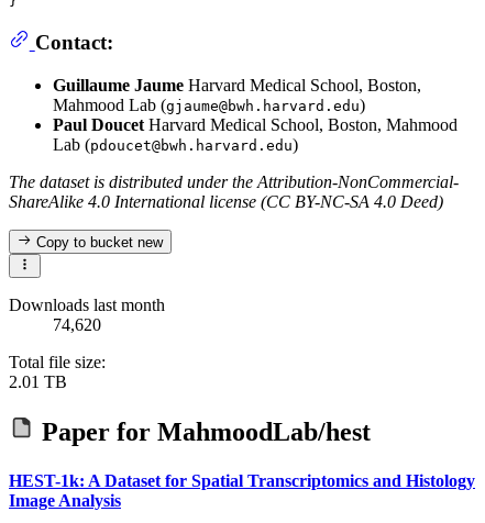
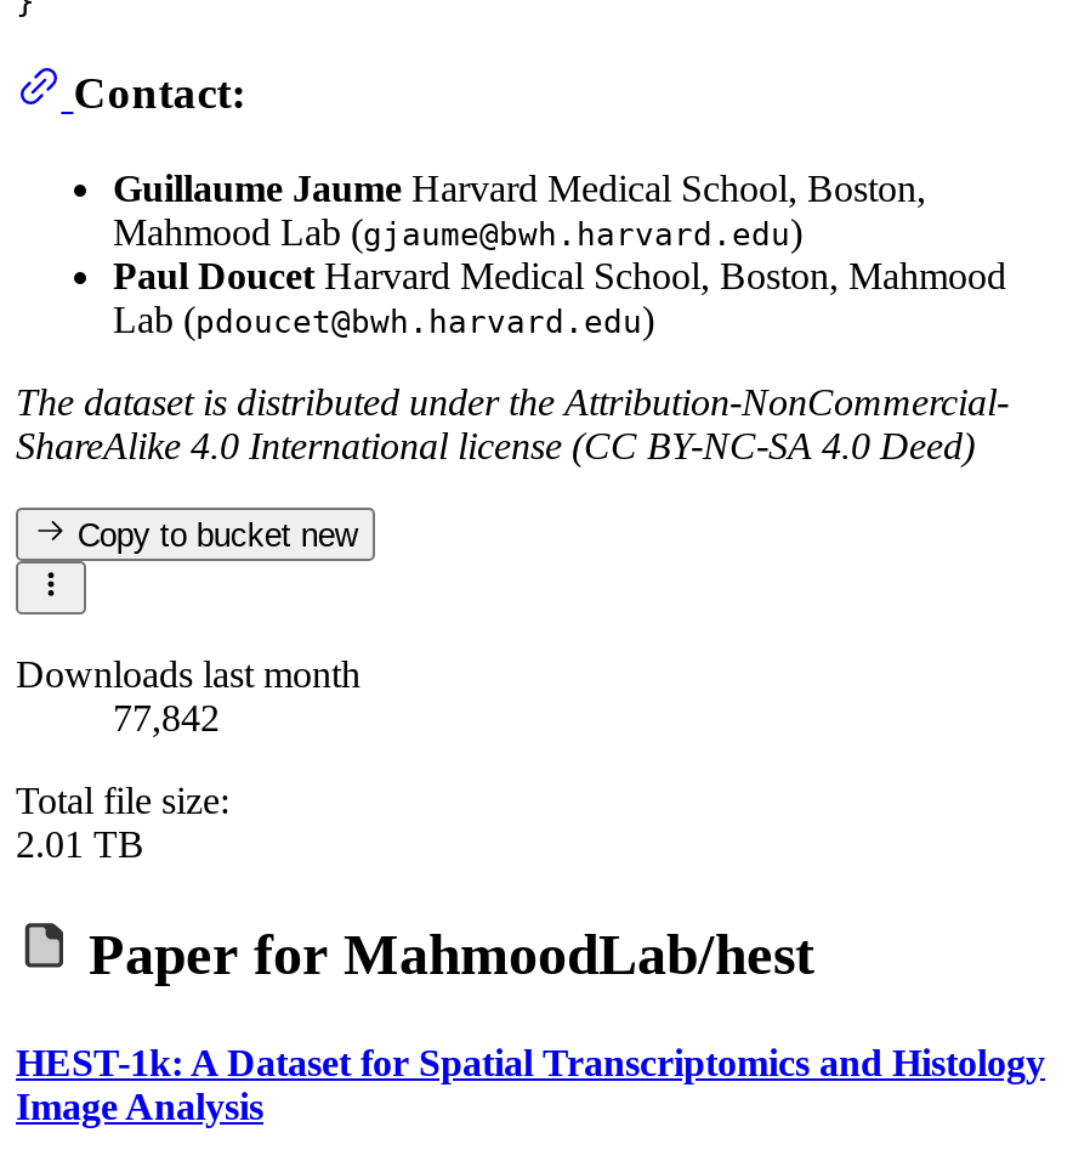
- 74,620
+ 77,842
